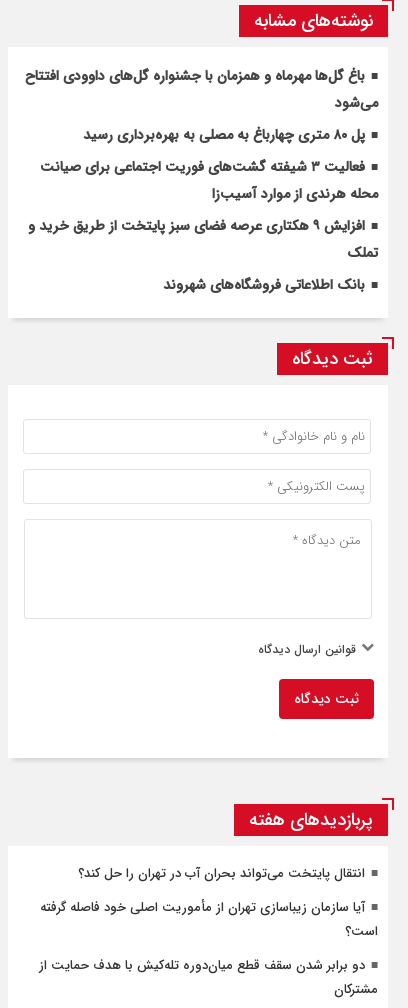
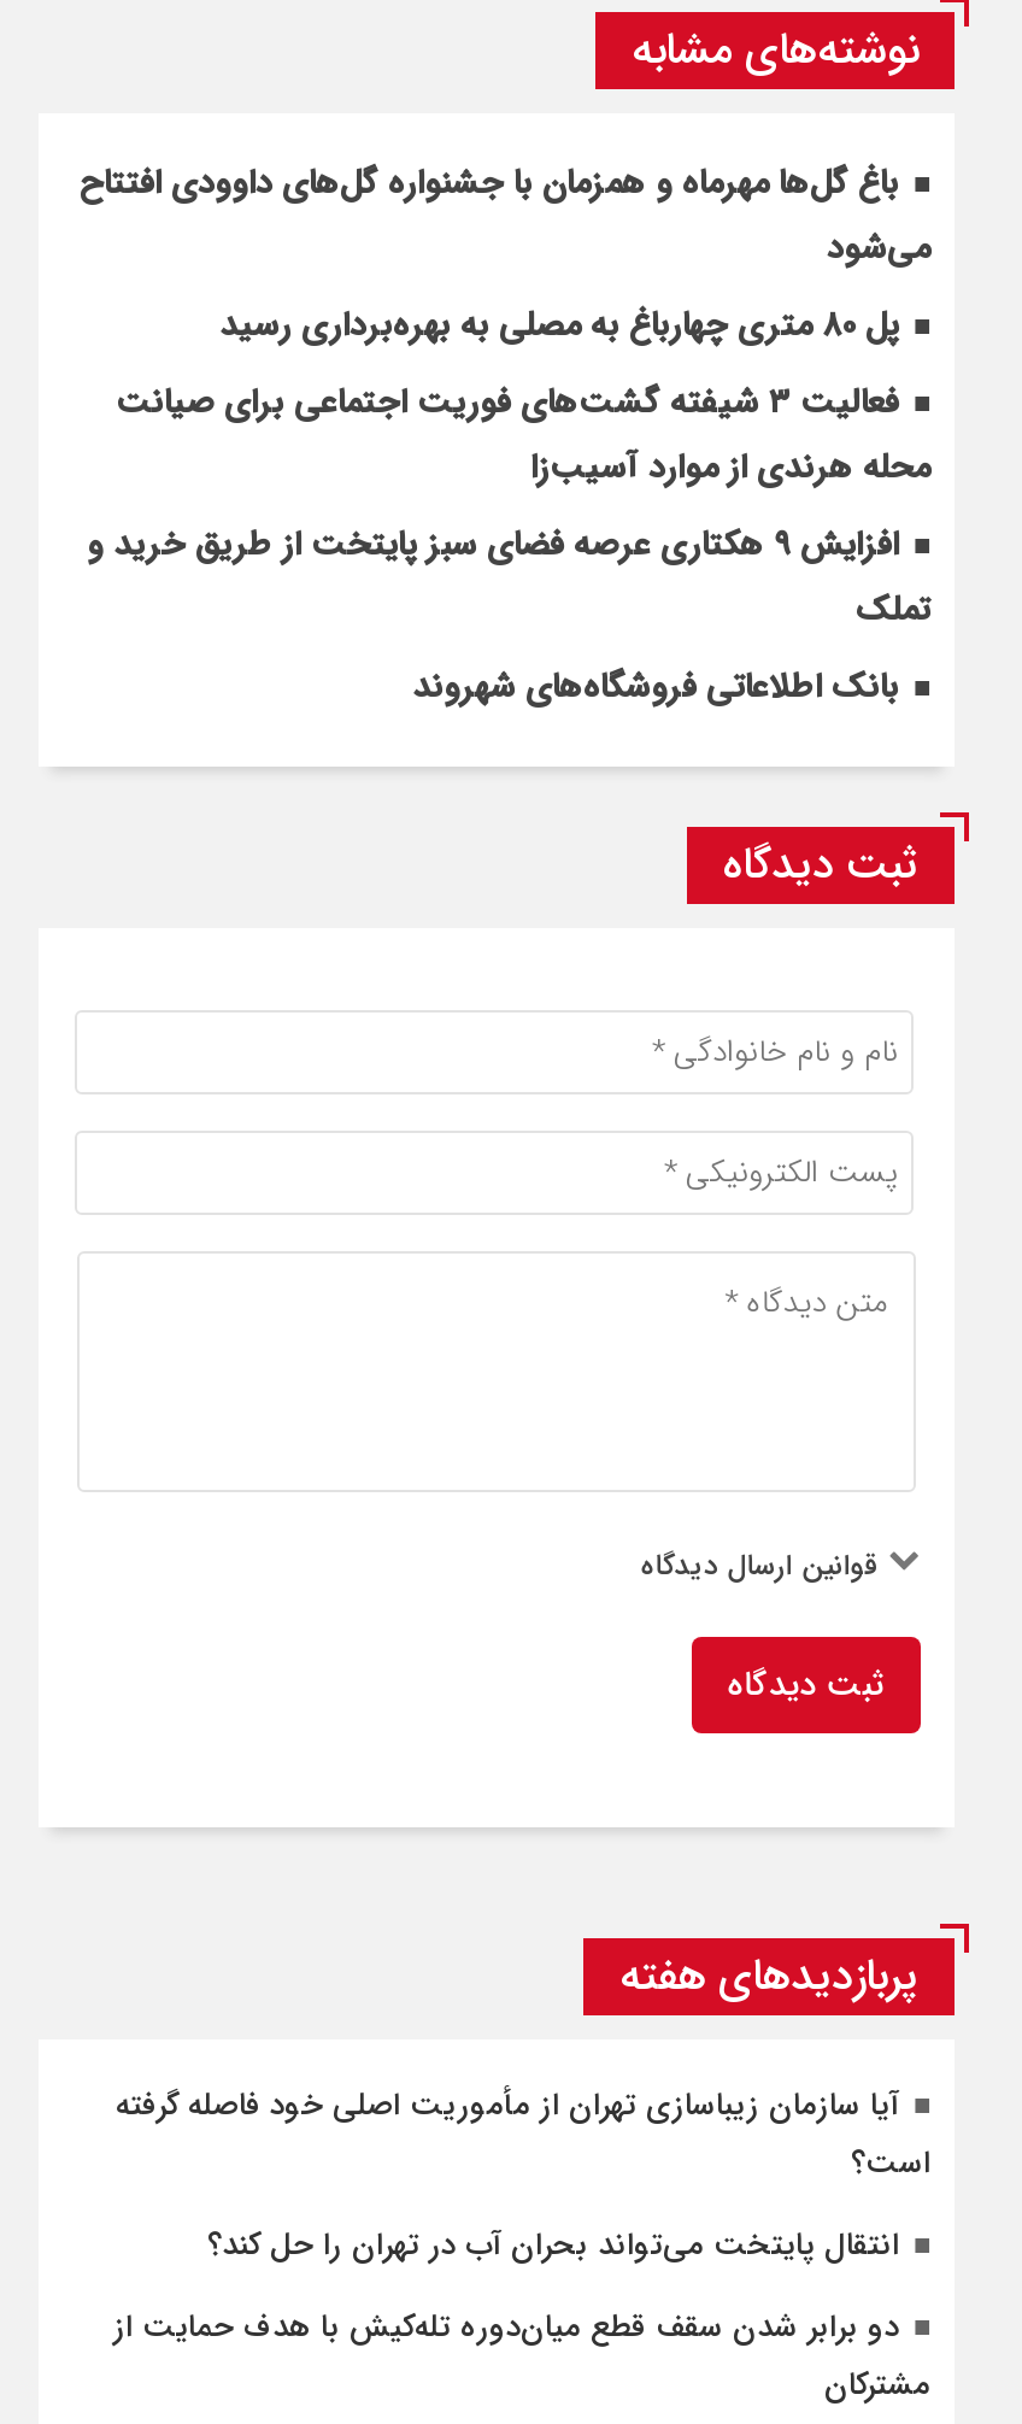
moved down: انتقال پایتخت می‌تواند بحران آب در تهران را حل کند؟

moved up: آیا سازمان زیباسازی تهران از مأموریت اصلی خود فاصله گرفته | است؟
